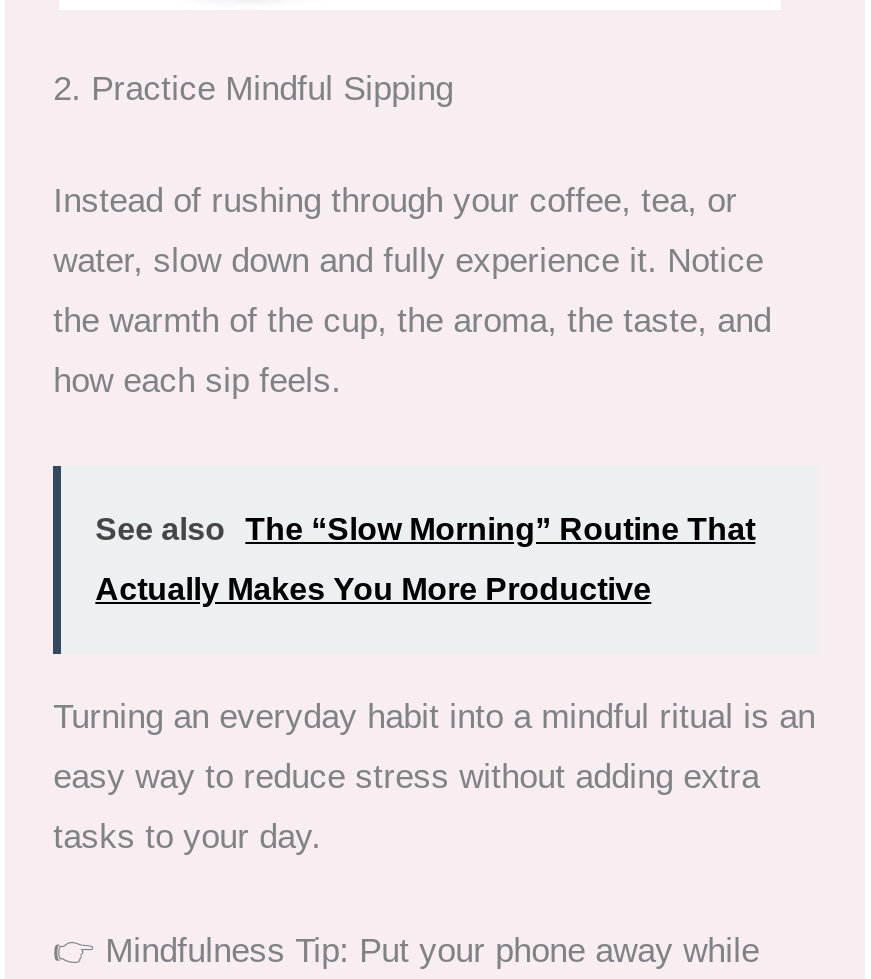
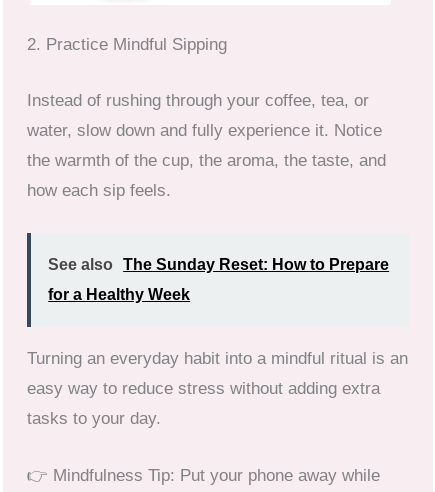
- See also The “Slow Morning” Routine That
+ See also The Sunday Reset: How to Prepare

- Actually Makes You More Productive
+ for a Healthy Week
